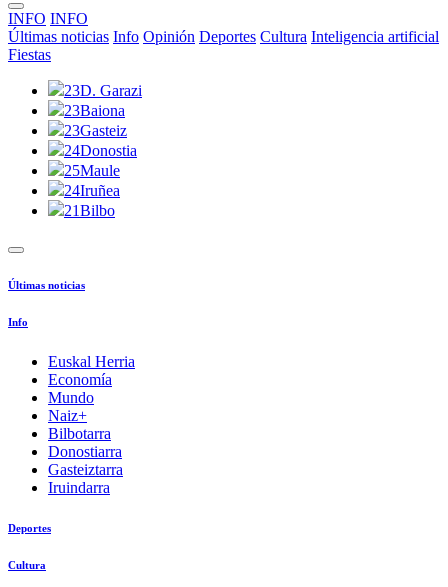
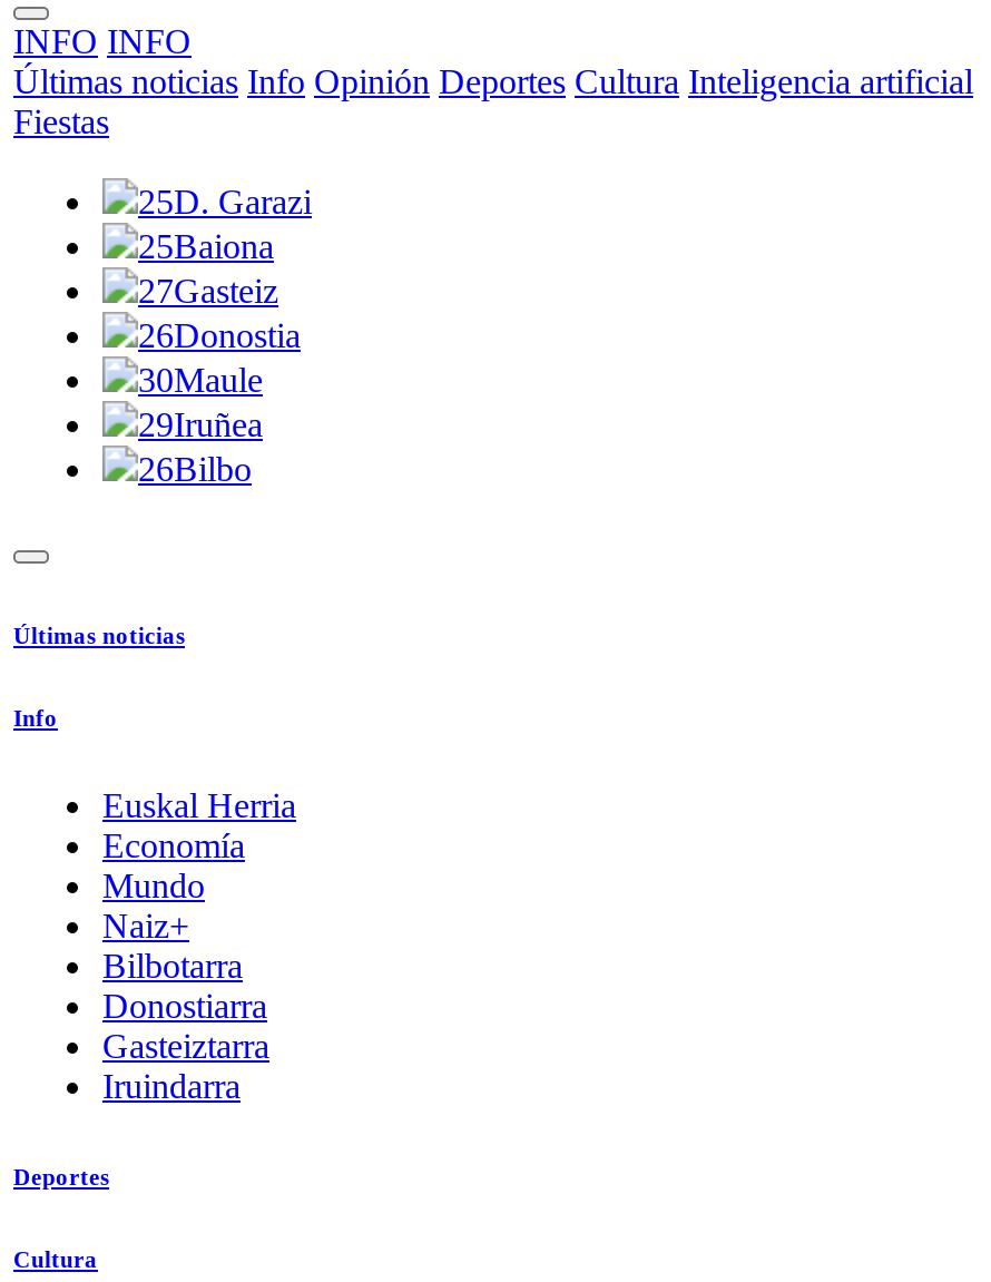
- 23D. Garazi
+ 25D. Garazi

- 23Baiona
+ 25Baiona

- 23Gasteiz
+ 27Gasteiz

- 24Donostia
+ 26Donostia

- 25Maule
+ 30Maule

- 24Iruñea
+ 29Iruñea

- 21Bilbo
+ 26Bilbo
